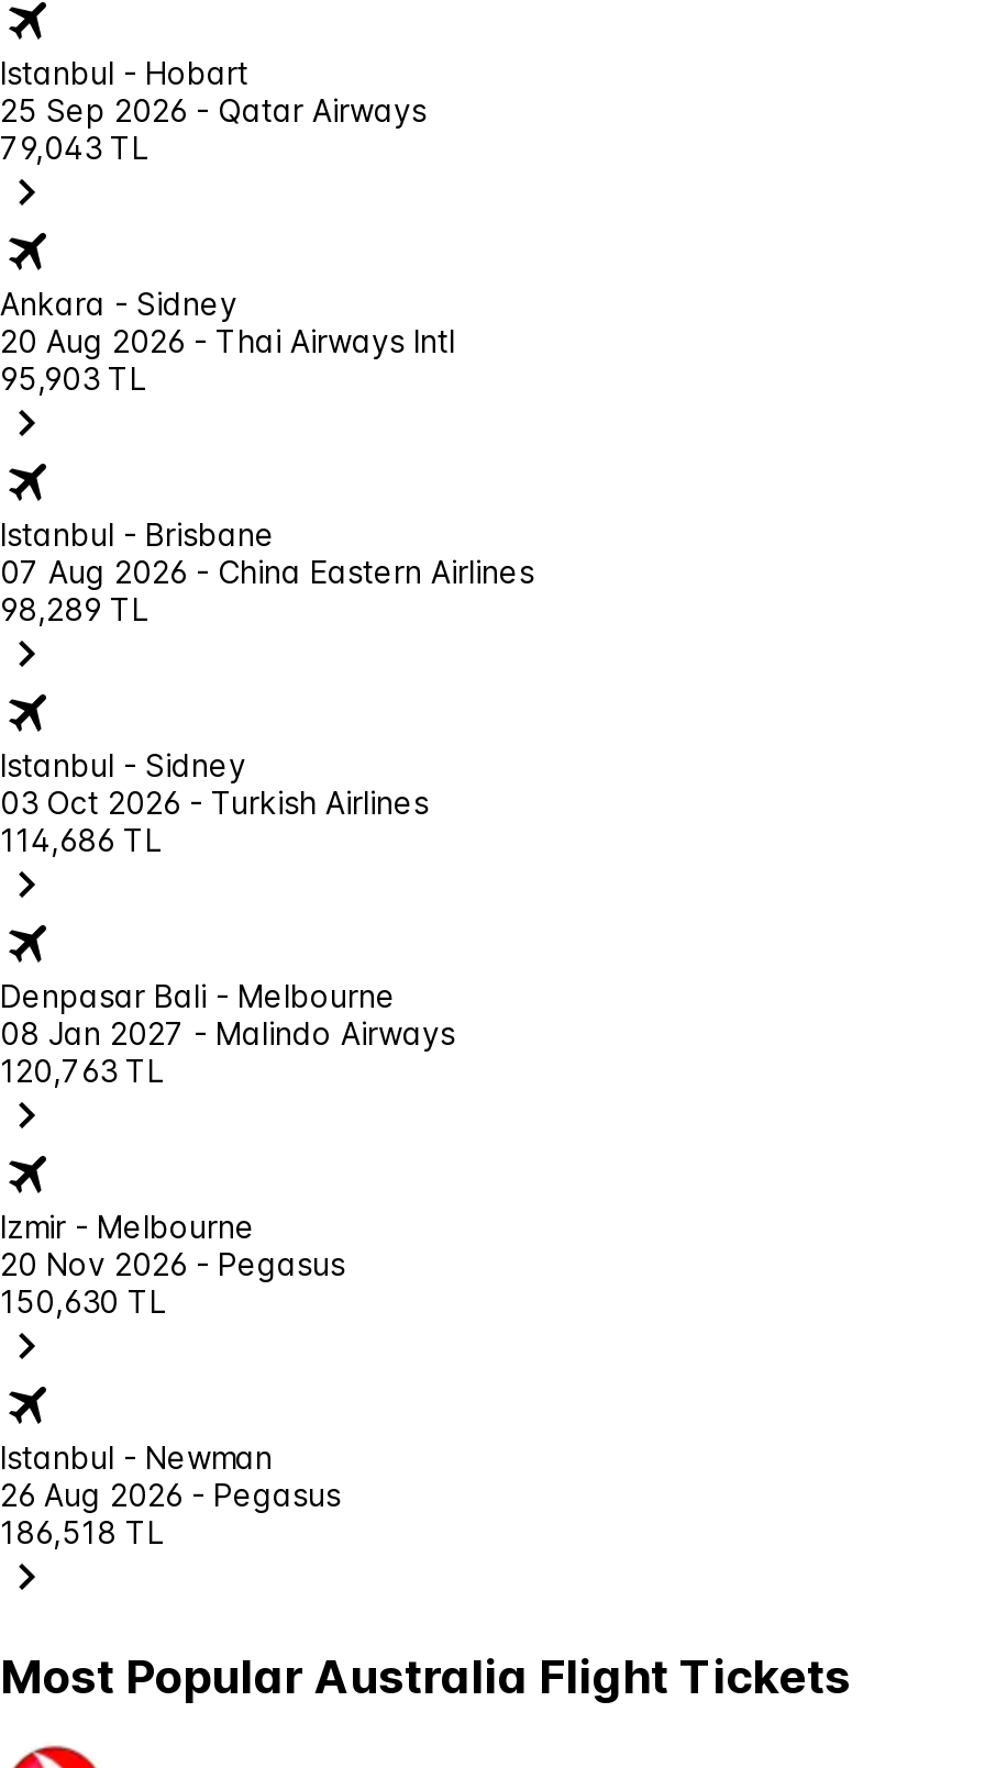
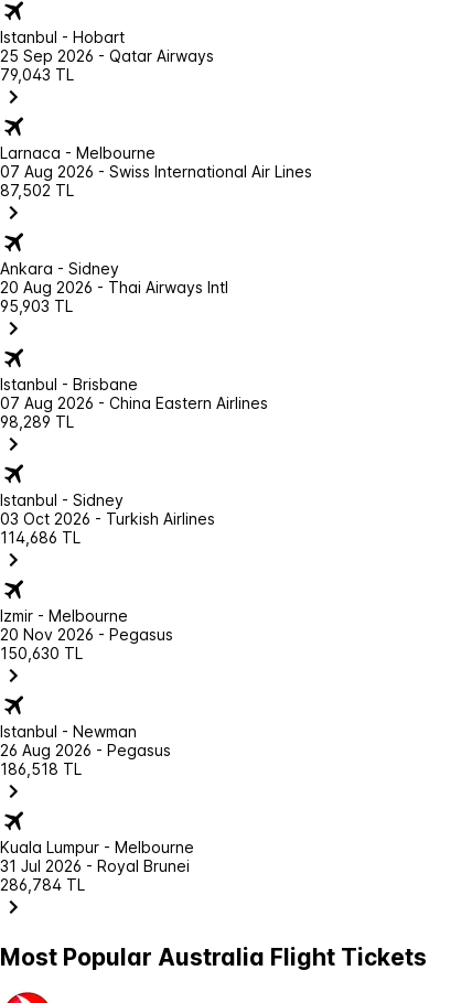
+ Larnaca - Melbourne
+ 07 Aug 2026 - Swiss International Air Lines
+ 87,502 TL

- Denpasar Bali - Melbourne
- 08 Jan 2027 - Malindo Airways
- 120,763 TL

+ Kuala Lumpur - Melbourne
+ 31 Jul 2026 - Royal Brunei
+ 286,784 TL
